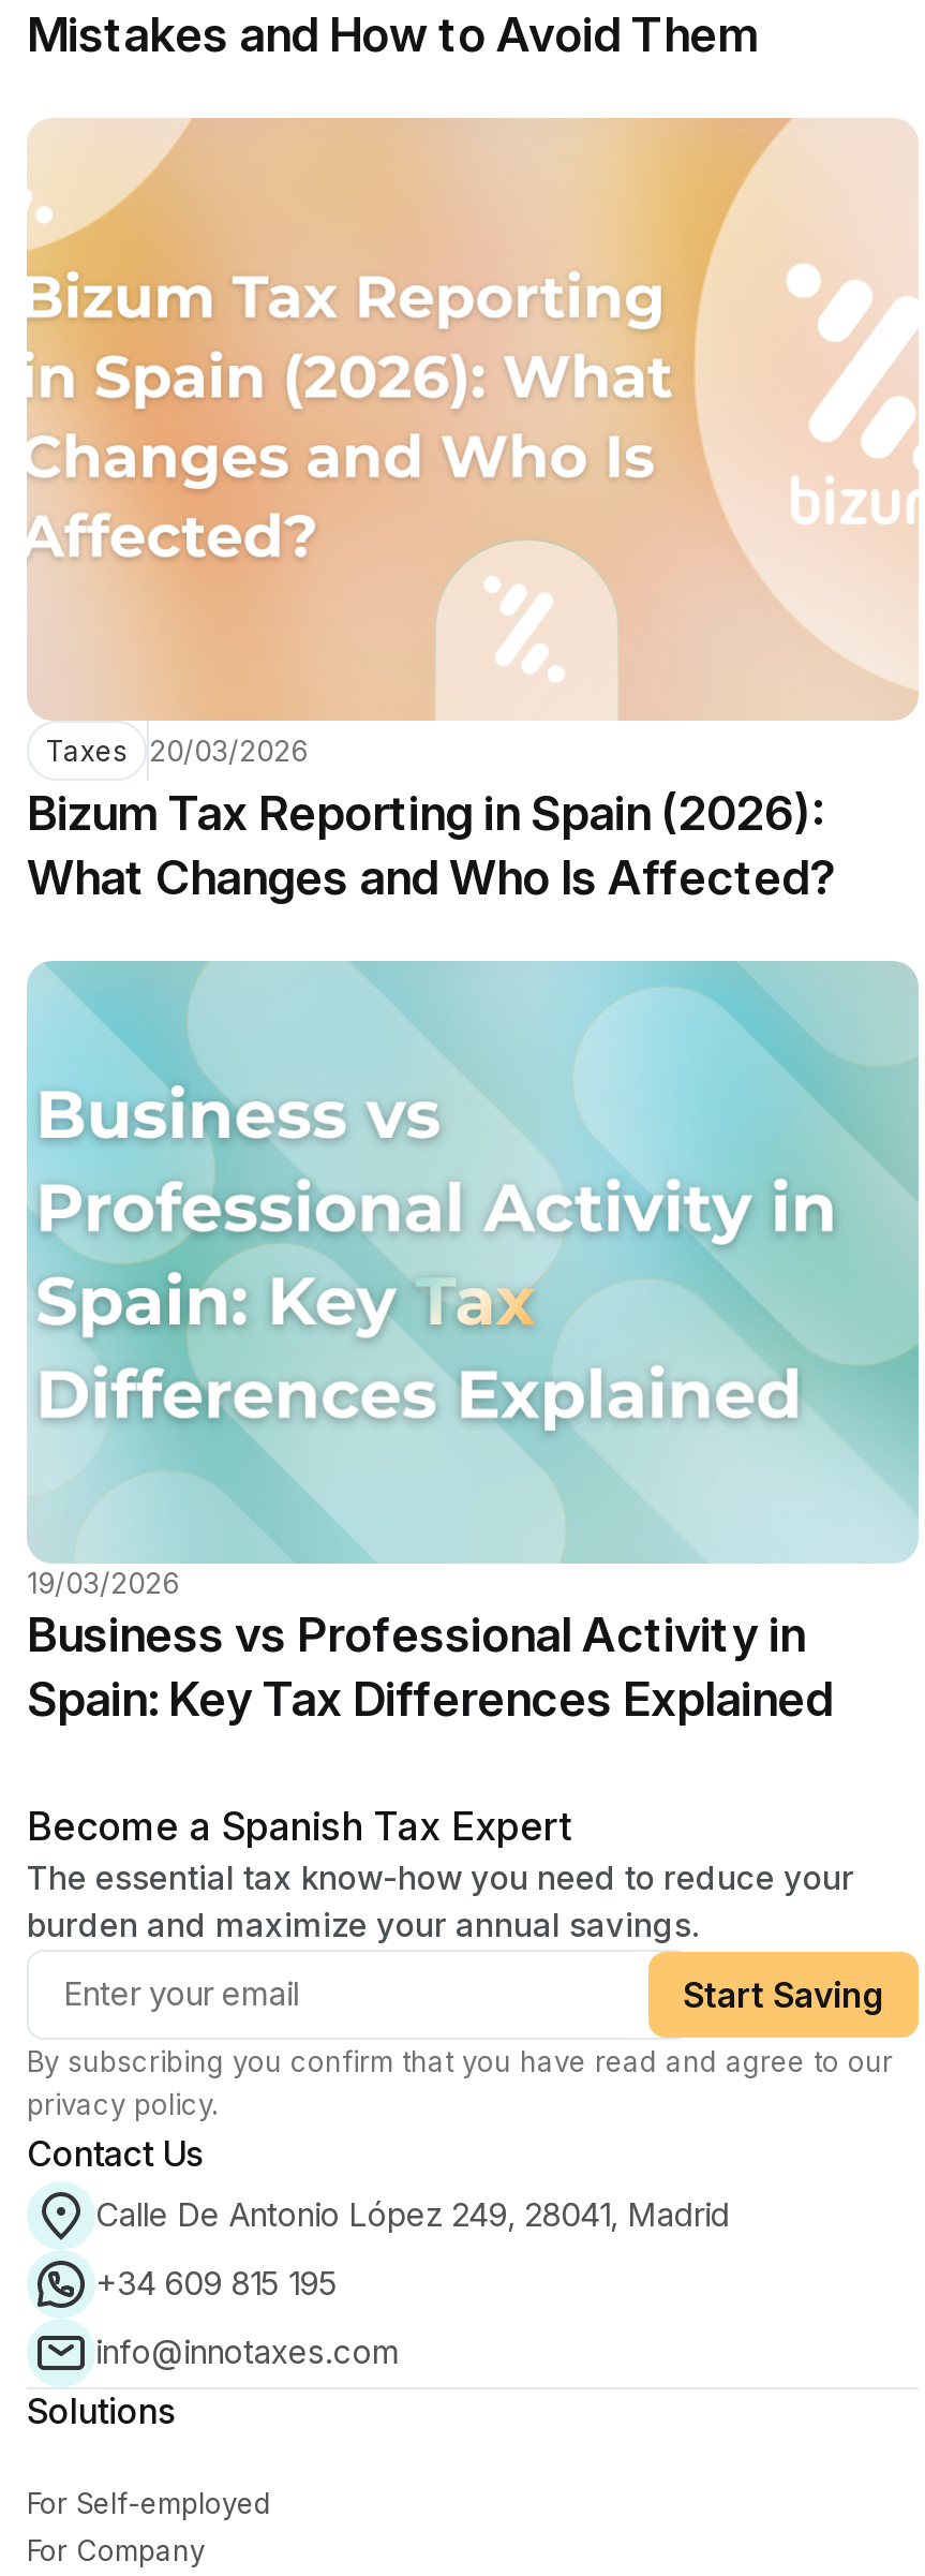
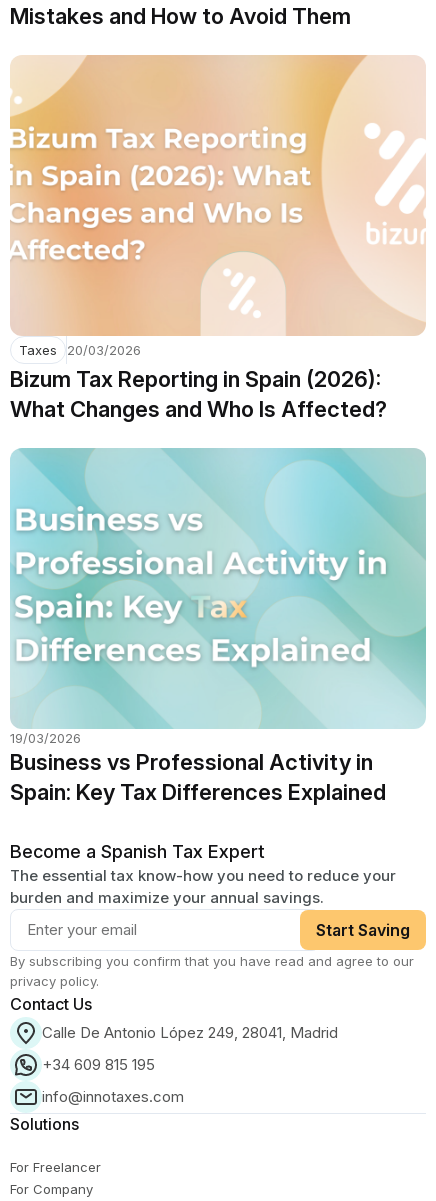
- For Self-employed
+ For Freelancer
